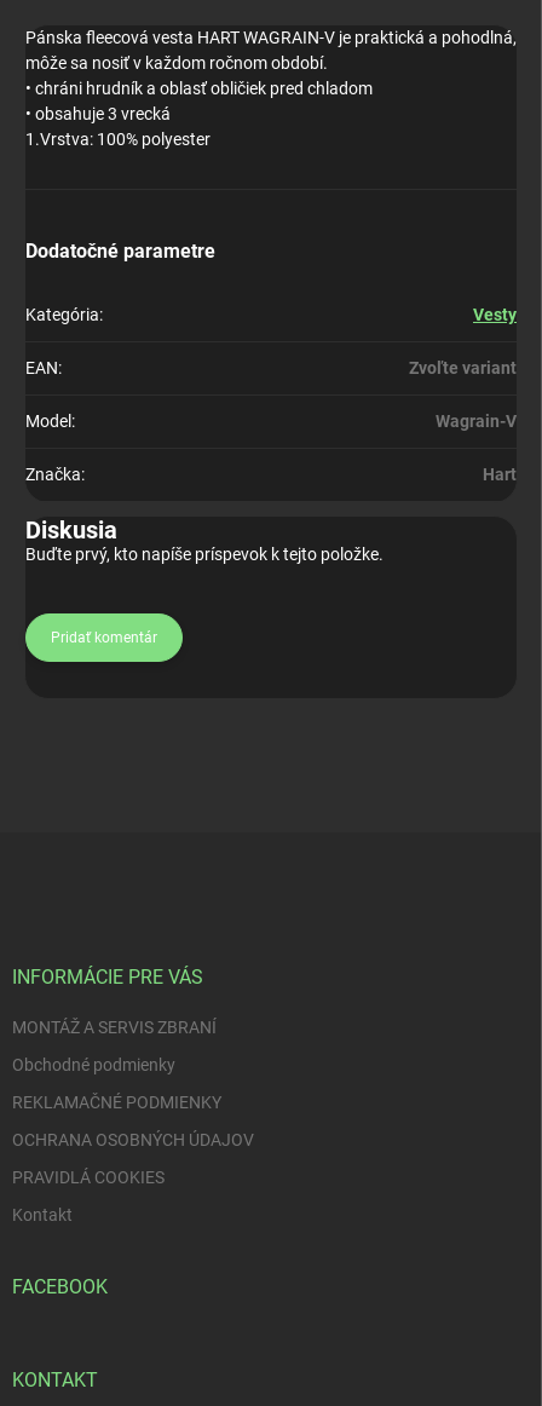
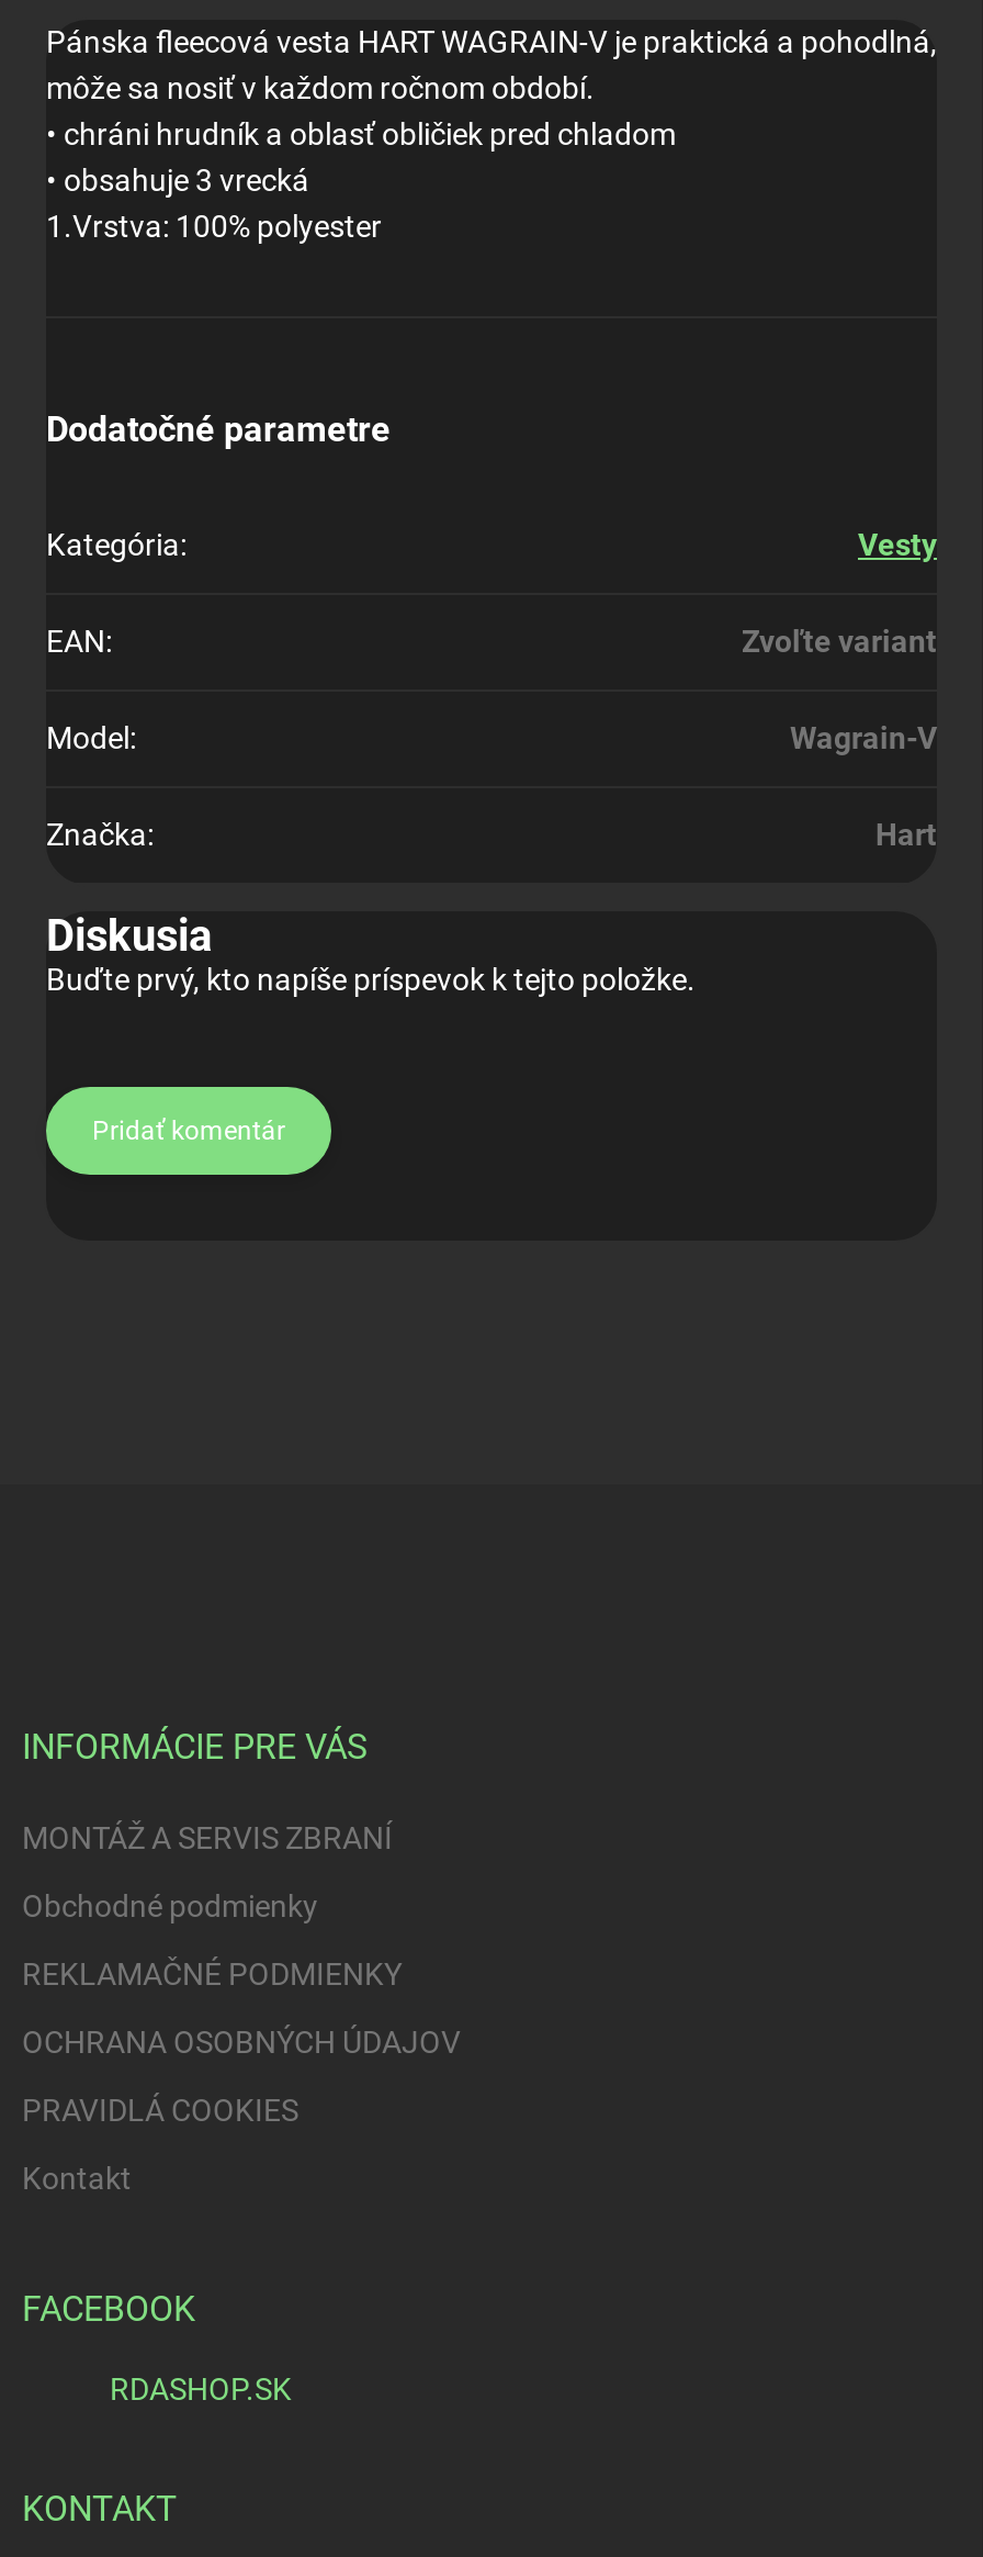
+ RDASHOP.SK
